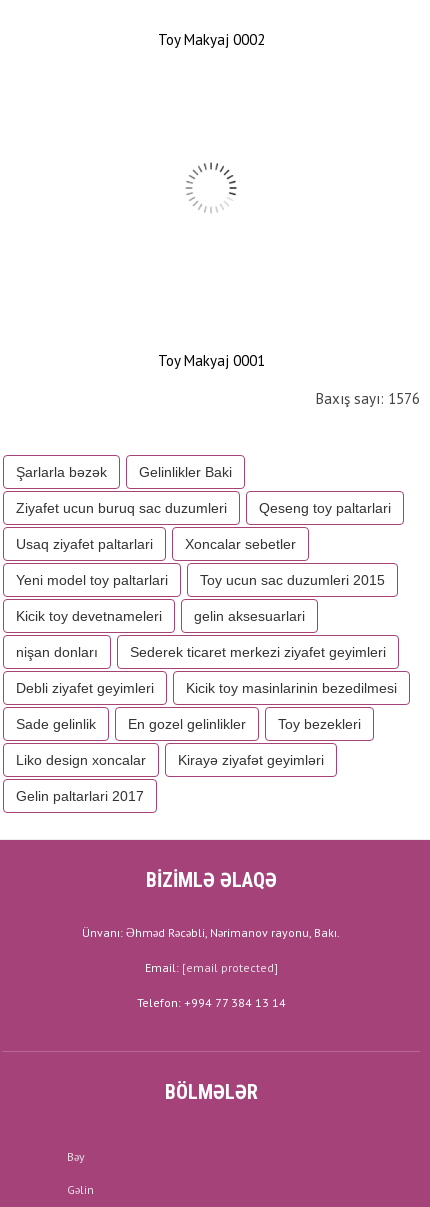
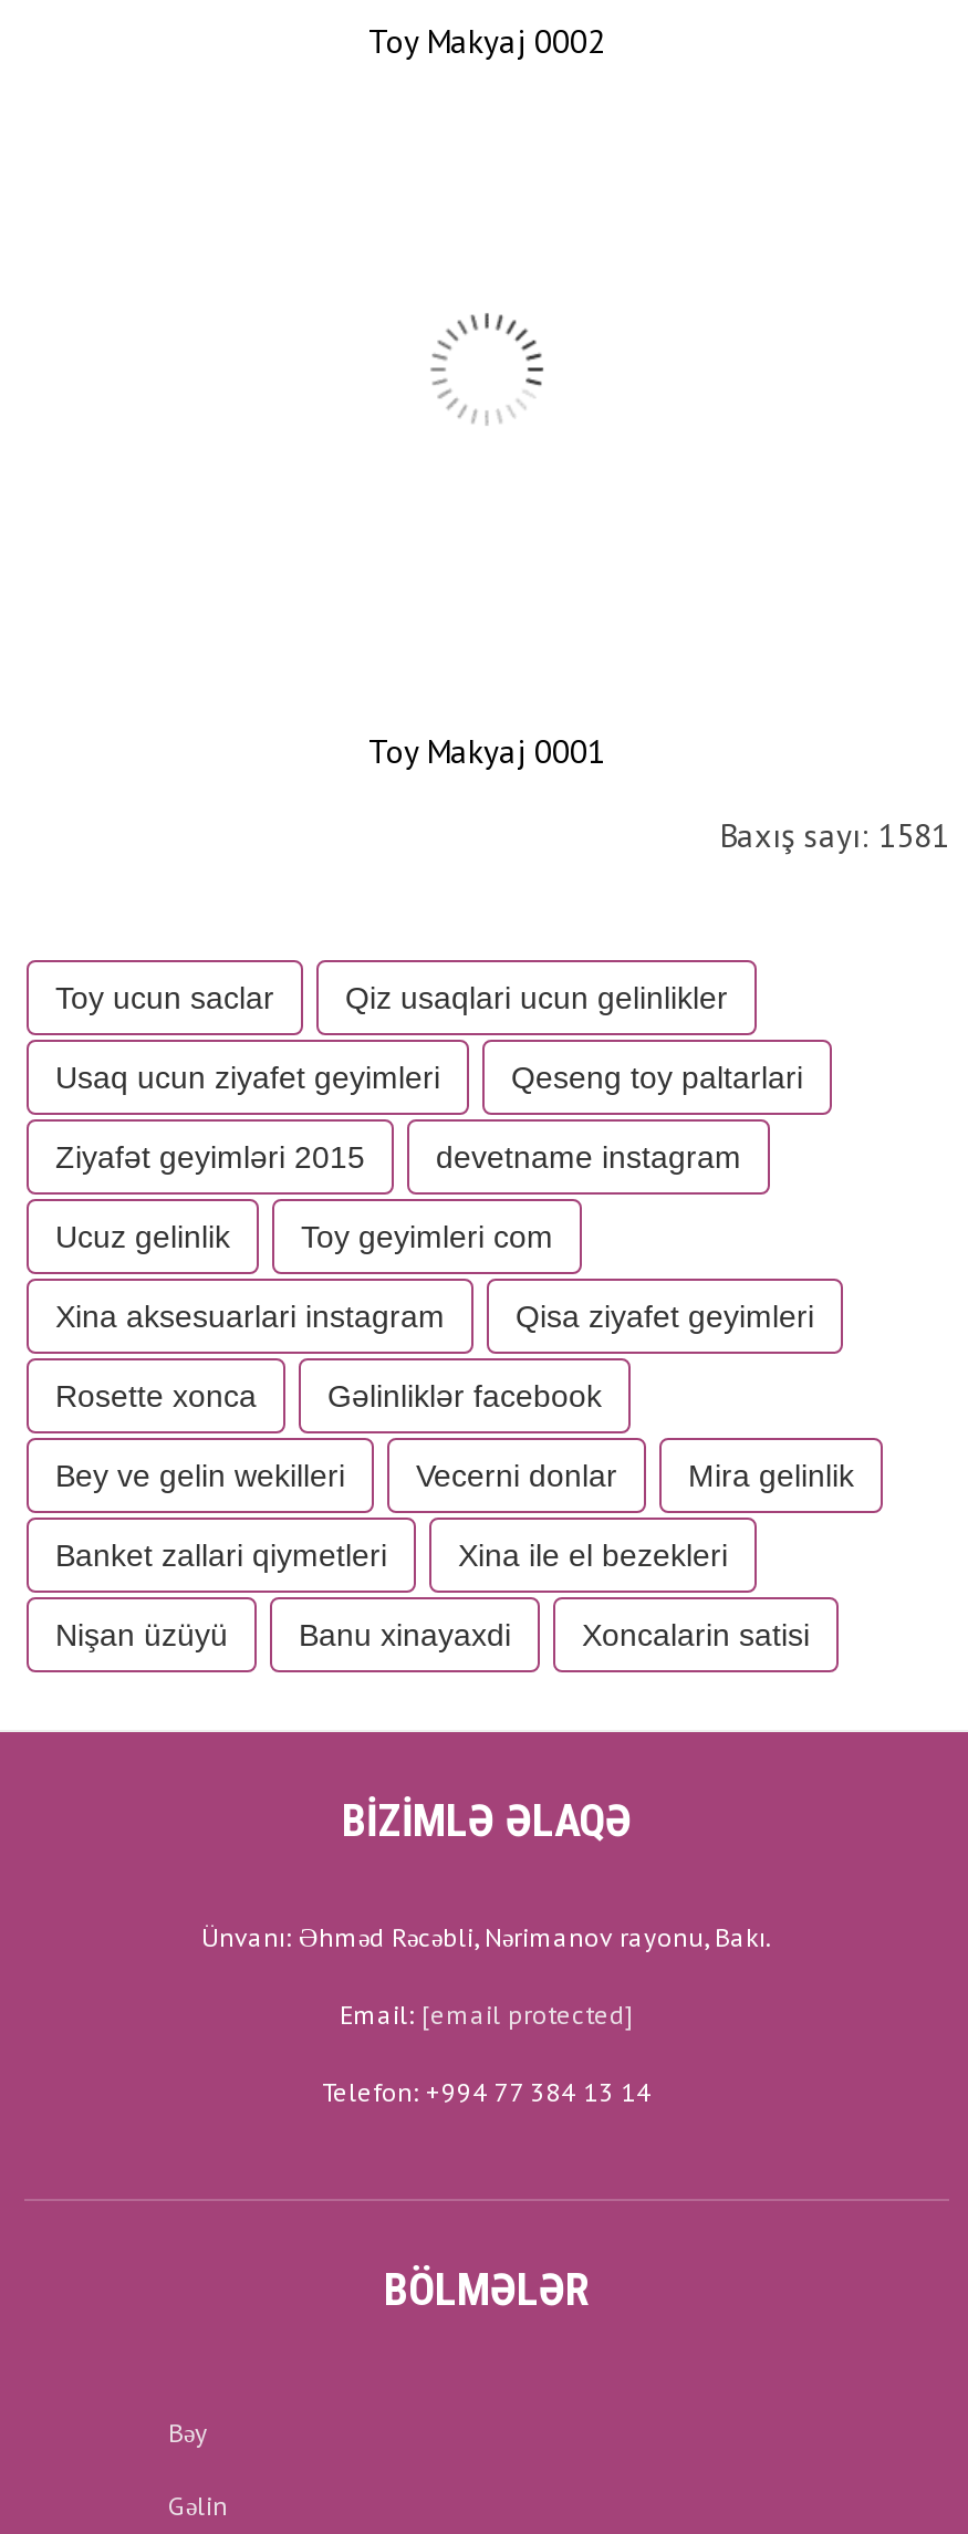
- Baxış sayı: 1576
+ Baxış sayı: 1581

- Şarlarla bəzək
- Gelinlikler Baki
+ Toy ucun saclar
+ Qiz usaqlari ucun gelinlikler

- Ziyafet ucun buruq sac duzumleri
+ Usaq ucun ziyafet geyimleri

- Usaq ziyafet paltarlari
- Xoncalar sebetler
- Yeni model toy paltarlari
- Toy ucun sac duzumleri 2015
- Kicik toy devetnameleri
- gelin aksesuarlari
- nişan donları
- Sederek ticaret merkezi ziyafet geyimleri
- Debli ziyafet geyimleri
- Kicik toy masinlarinin bezedilmesi
- Sade gelinlik
- En gozel gelinlikler
- Toy bezekleri
- Liko design xoncalar
- Kirayə ziyafət geyimləri
- Gelin paltarlari 2017
+ Ziyafət geyimləri 2015
+ devetname instagram
+ Ucuz gelinlik
+ Toy geyimleri com
+ Xina aksesuarlari instagram
+ Qisa ziyafet geyimleri
+ Rosette xonca
+ Gəlinliklər facebook
+ Bey ve gelin wekilleri
+ Vecerni donlar
+ Mira gelinlik
+ Banket zallari qiymetleri
+ Xina ile el bezekleri
+ Nişan üzüyü
+ Banu xinayaxdi
+ Xoncalarin satisi
